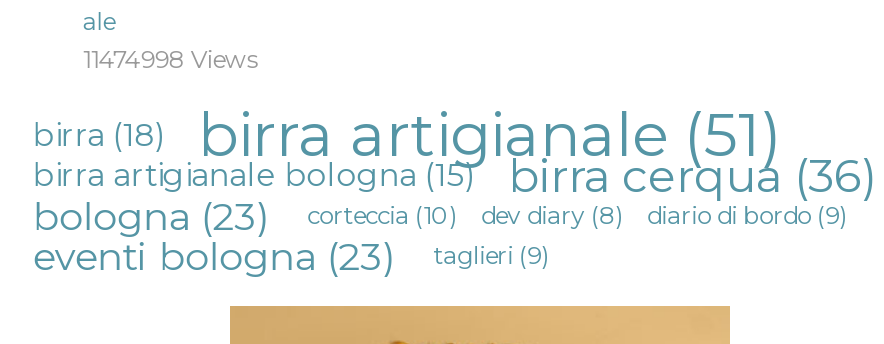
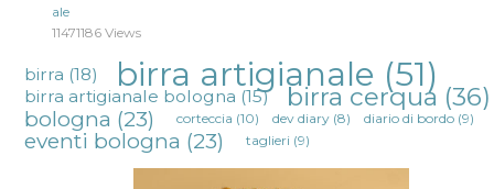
- 11474998 Views
+ 11471186 Views
